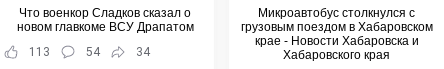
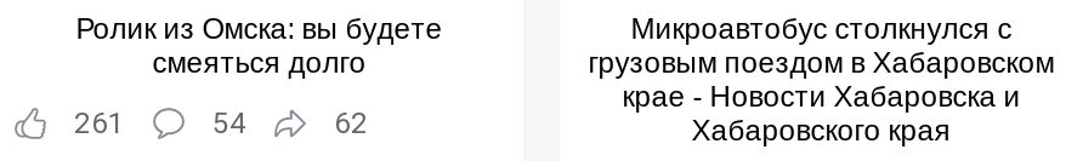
- Что военкор Сладков сказал о
- новом главкоме ВСУ Драпатом
+ Ролик из Омска: вы будете
+ смеяться долго

- 113
+ 261

- 34
+ 62
